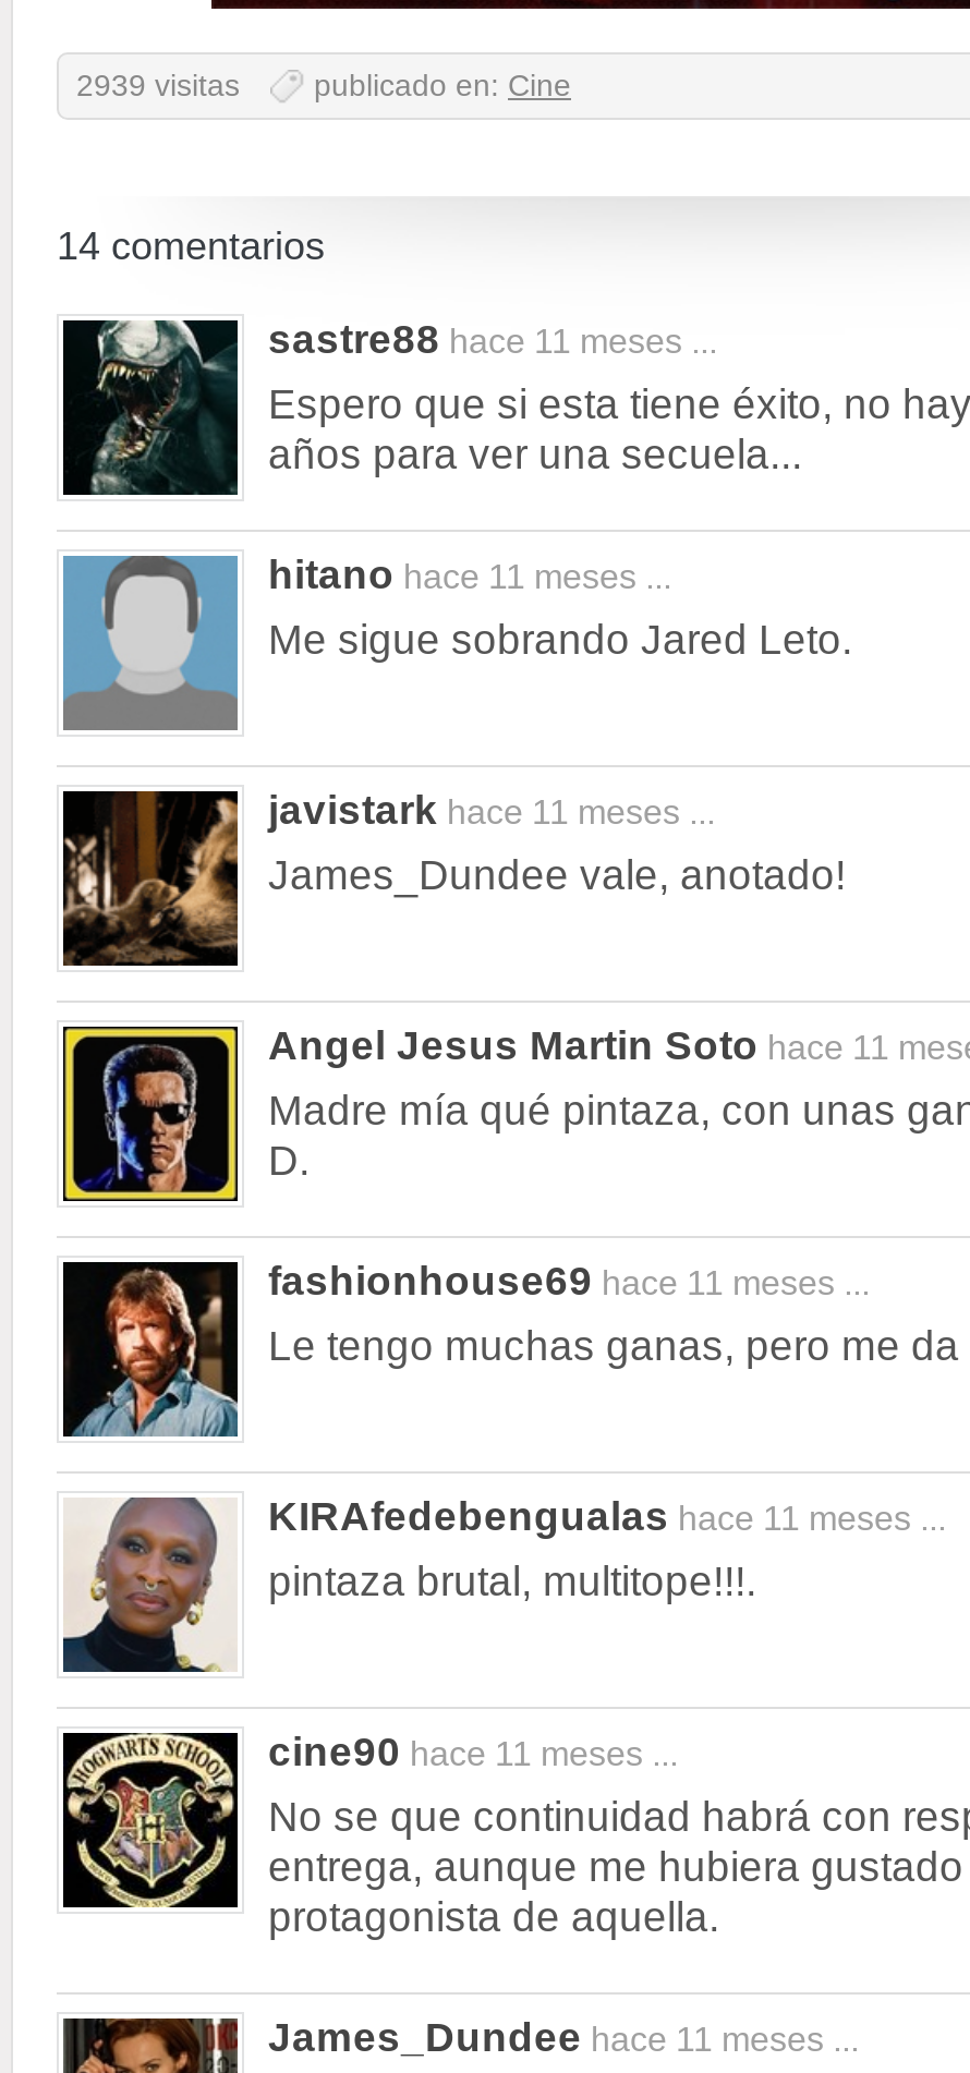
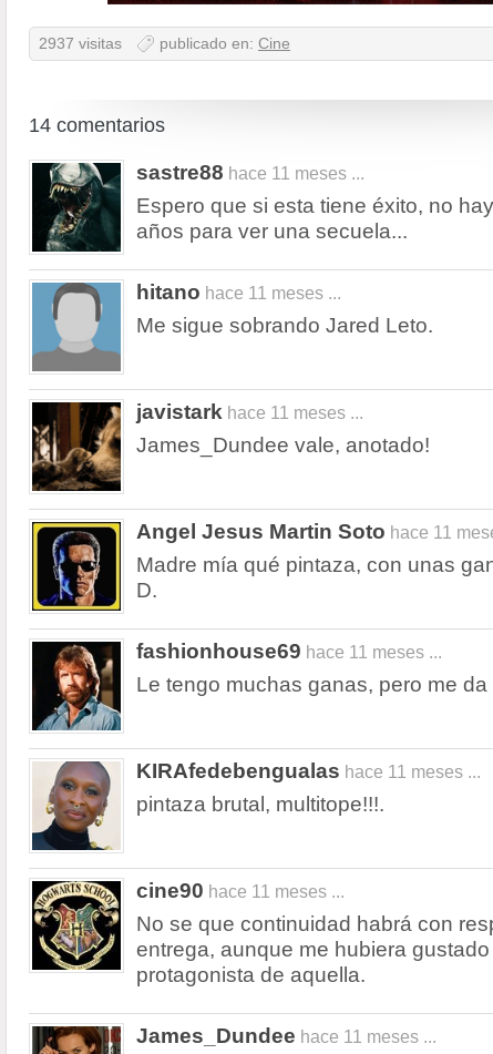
- 2939 visitas publicado en: Cine
+ 2937 visitas publicado en: Cine
